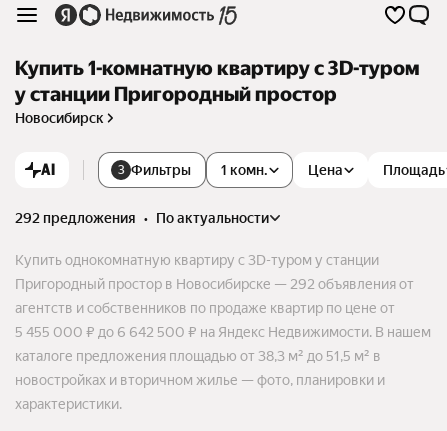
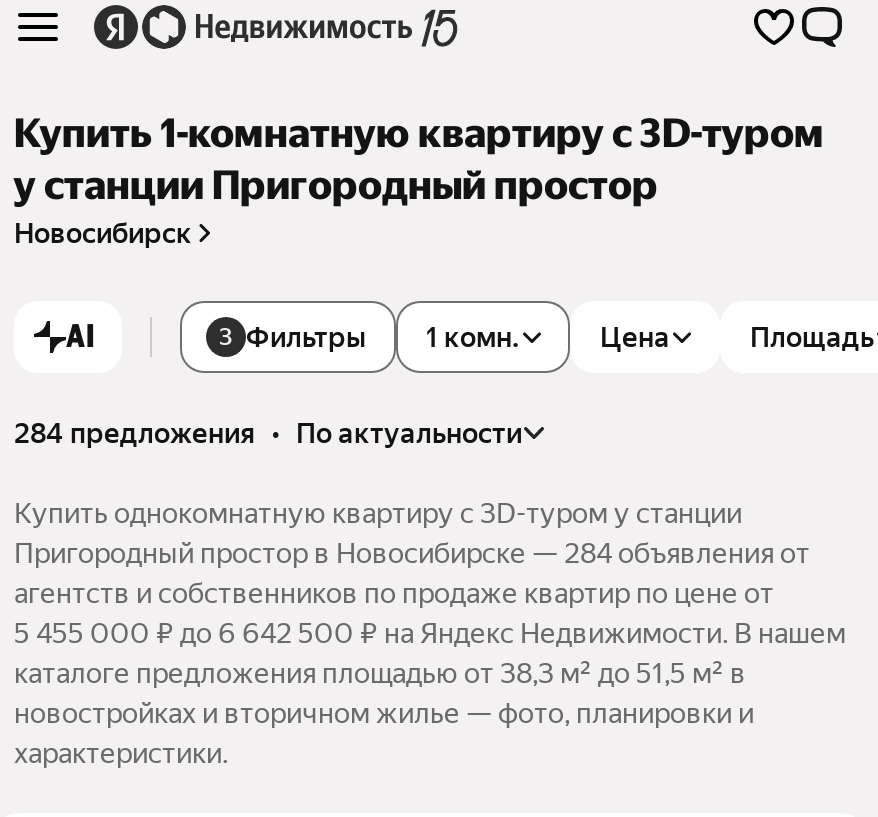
- 292 предложения • по актуальности
+ 284 предложения • по актуальности

- Пригородный простор в Новосибирске — 292 объявления от
+ Пригородный простор в Новосибирске — 284 объявления от
